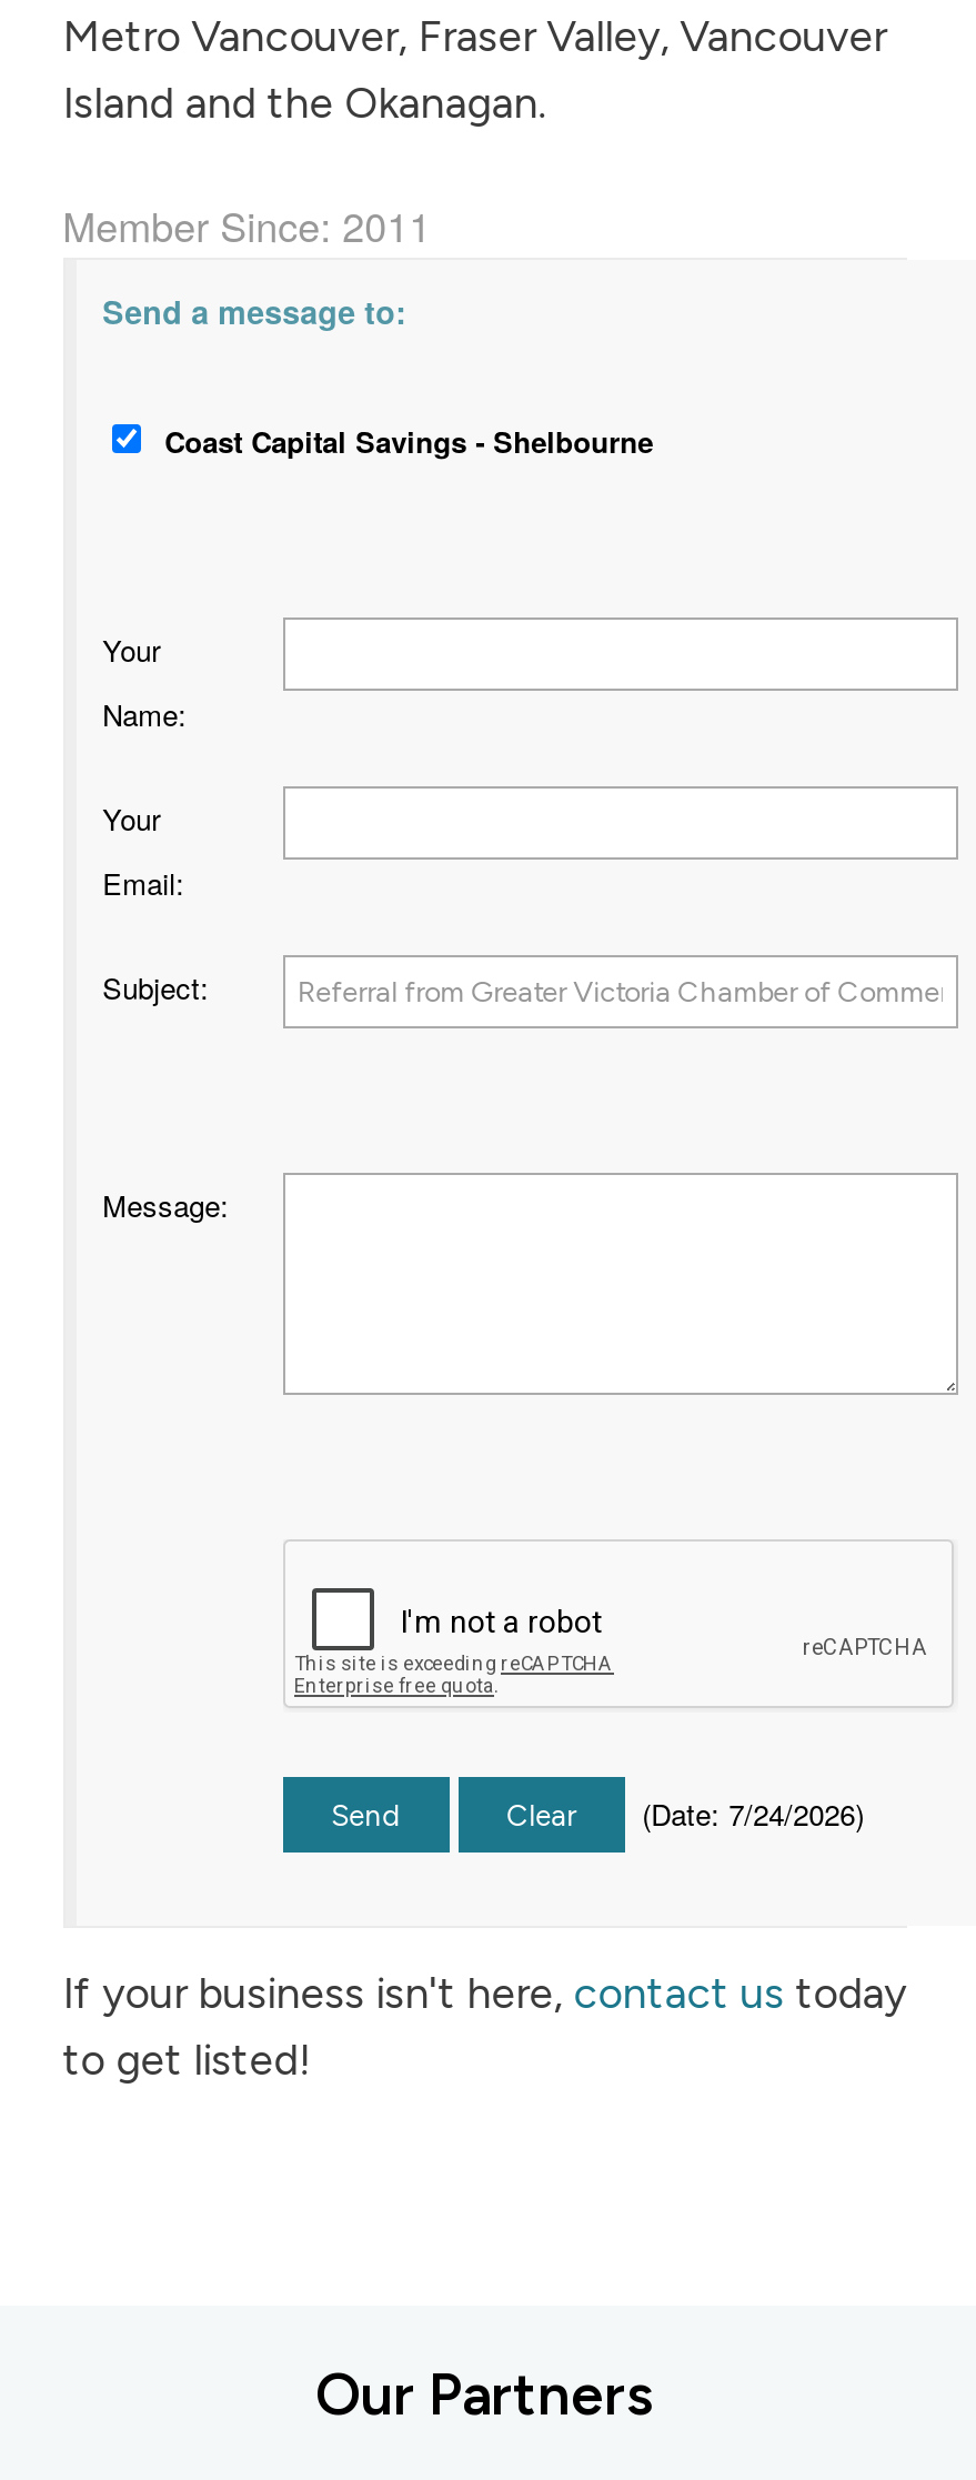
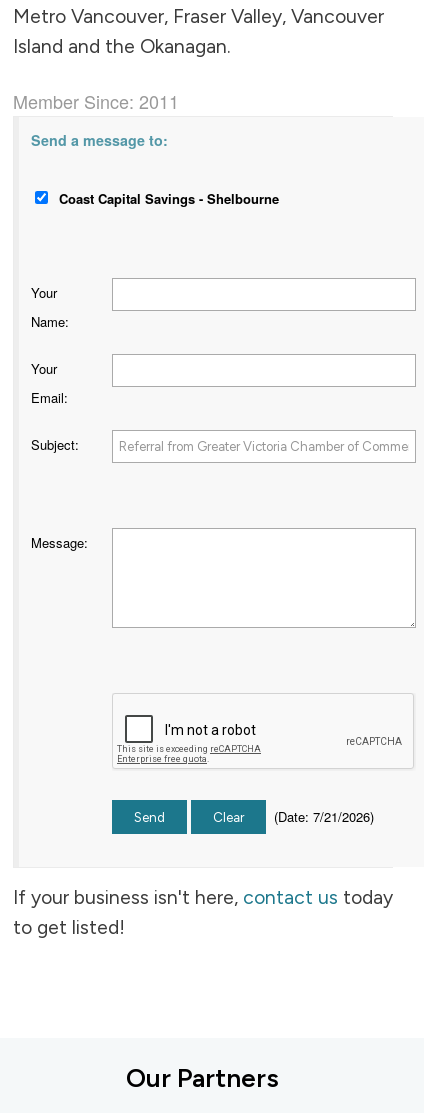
- (Date: 7/24/2026)
+ (Date: 7/21/2026)
